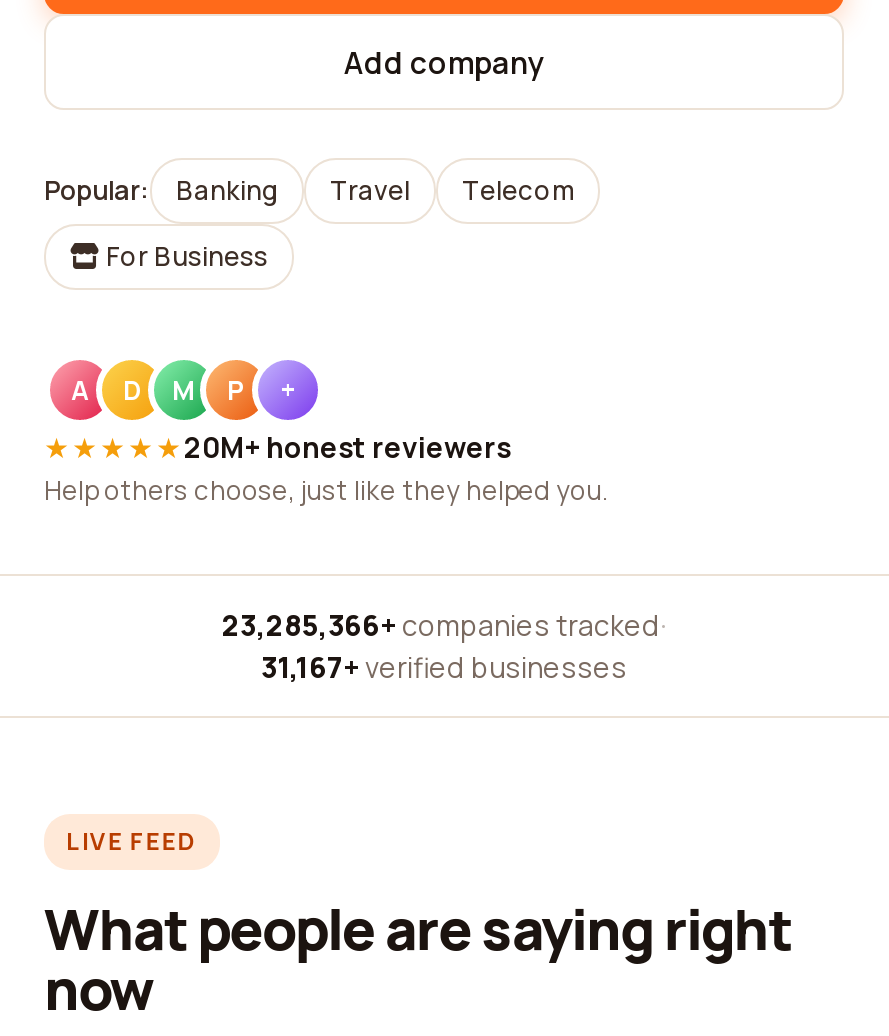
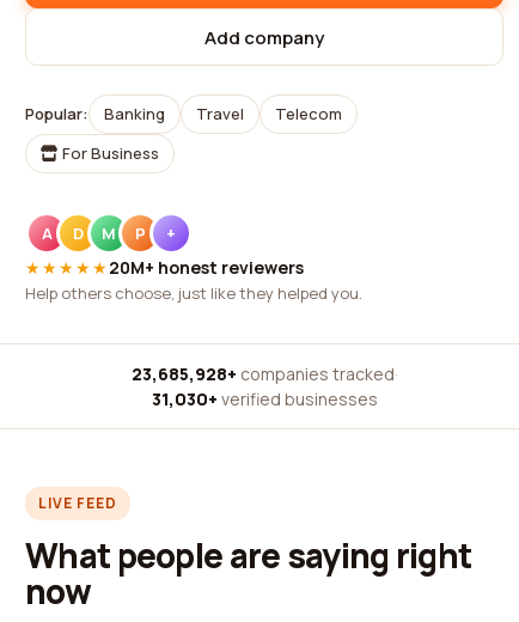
- 23,285,366+ companies tracked ·
+ 23,685,928+ companies tracked ·

- 31,167+ verified businesses
+ 31,030+ verified businesses
